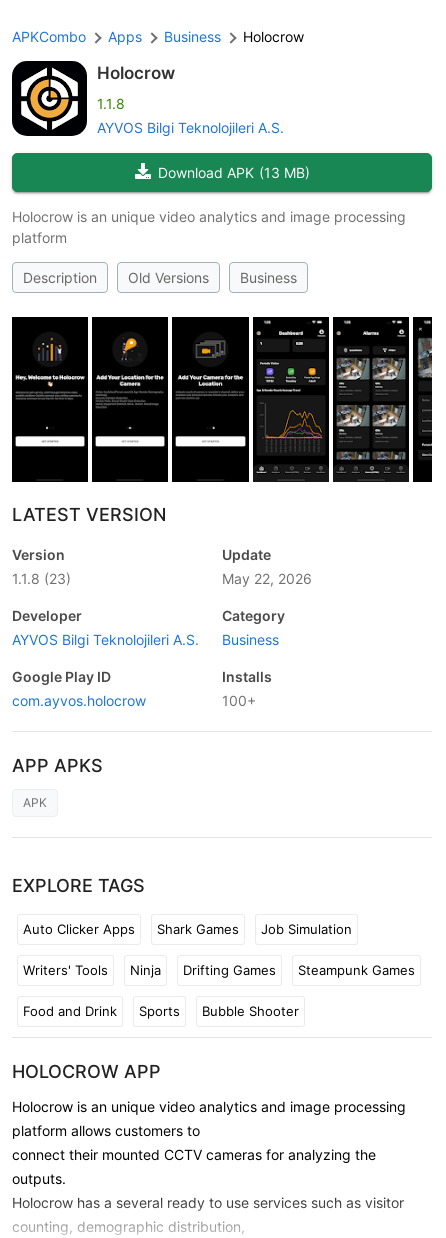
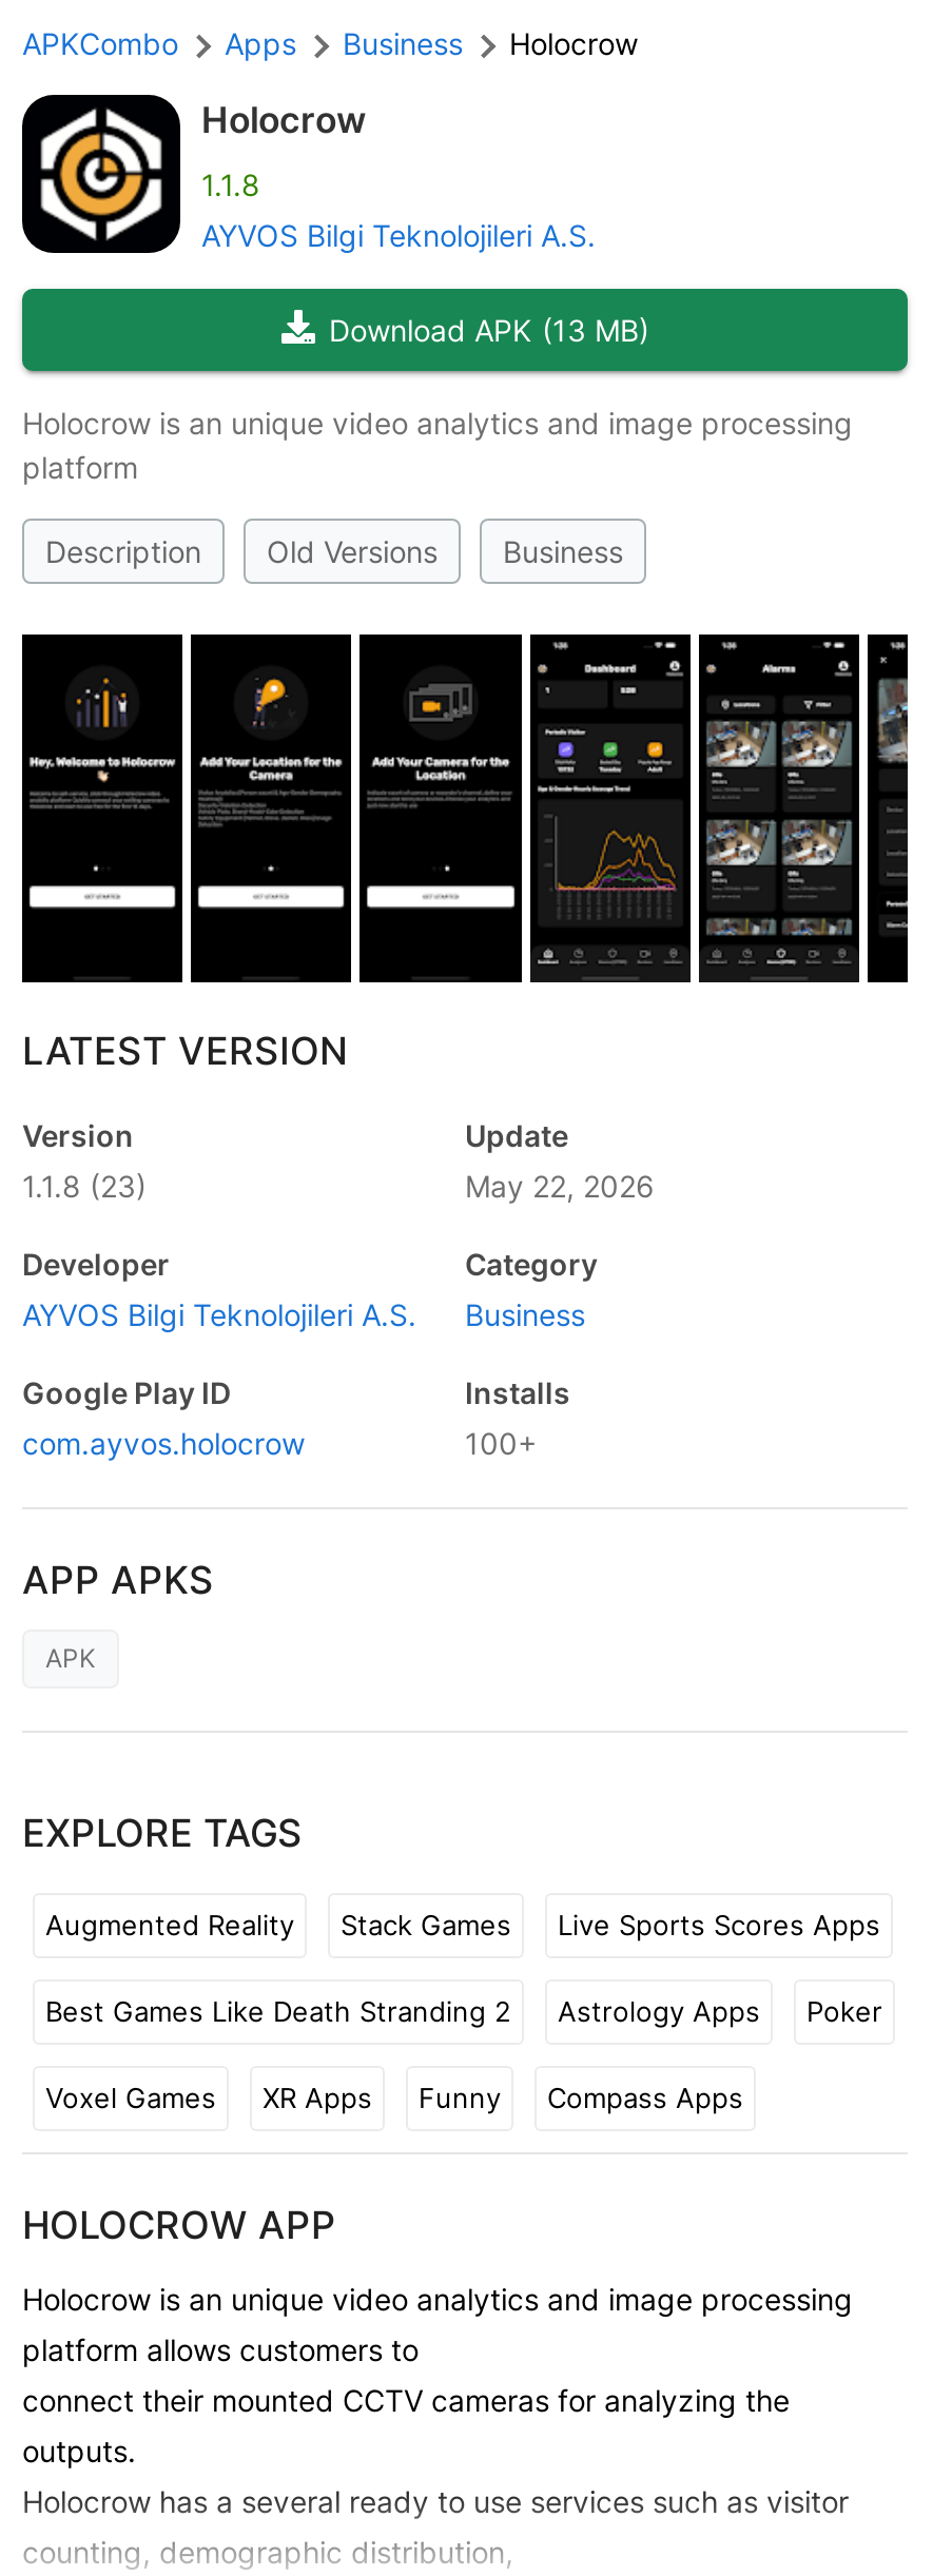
- Auto Clicker Apps
- Shark Games
- Job Simulation
+ Augmented Reality
+ Stack Games
+ Live Sports Scores Apps

- Writers' Tools
- Ninja
- Drifting Games
- Steampunk Games
+ Best Games Like Death Stranding 2
+ Astrology Apps
+ Poker

- Food and Drink
- Sports
- Bubble Shooter
+ Voxel Games
+ XR Apps
+ Funny
+ Compass Apps
